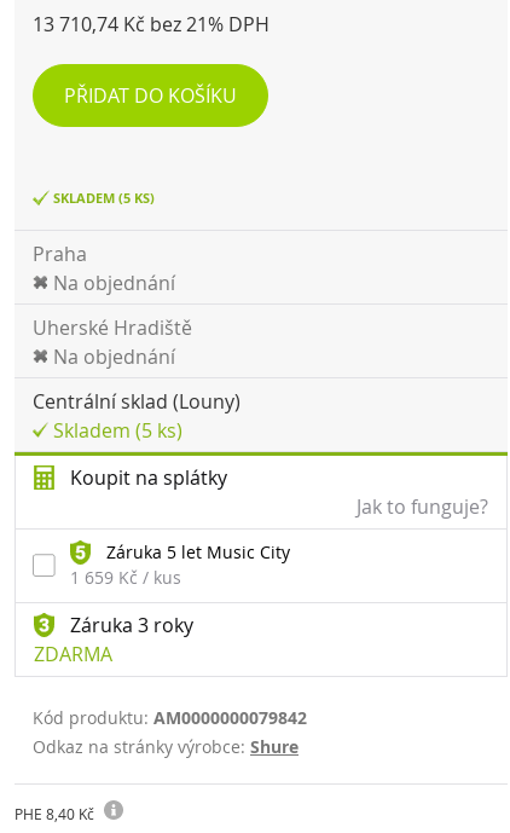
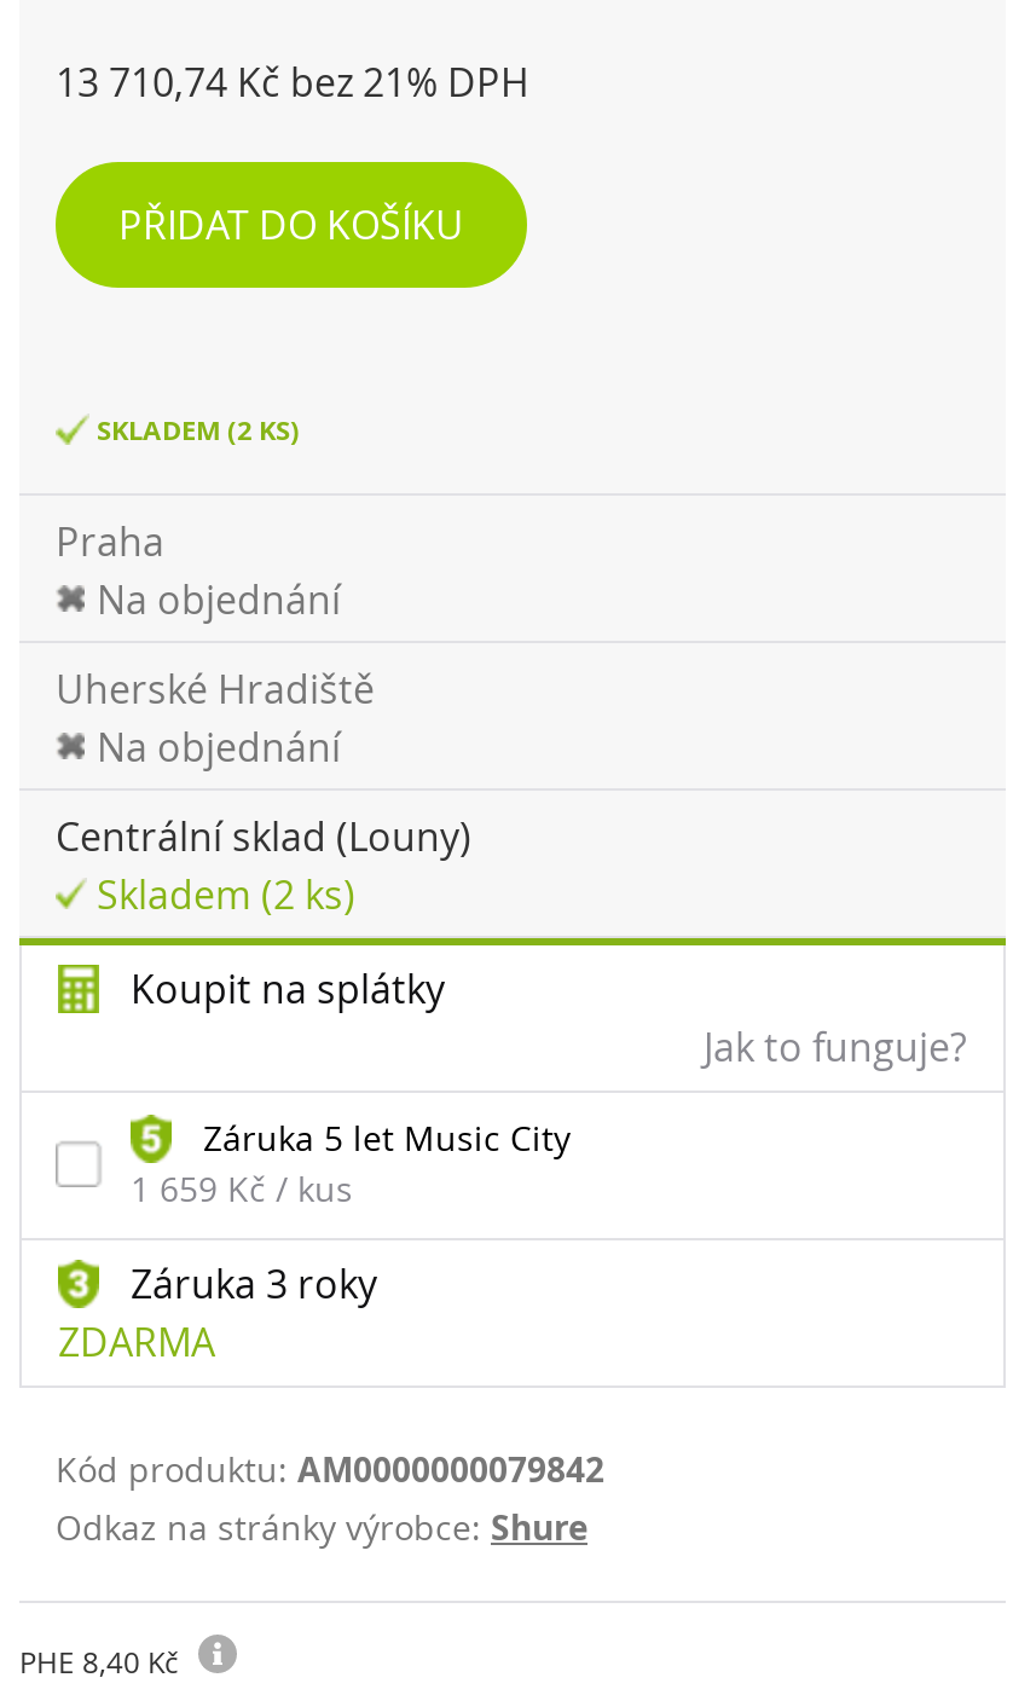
- SKLADEM (5 KS)
+ SKLADEM (2 KS)

- Skladem (5 ks)
+ Skladem (2 ks)
